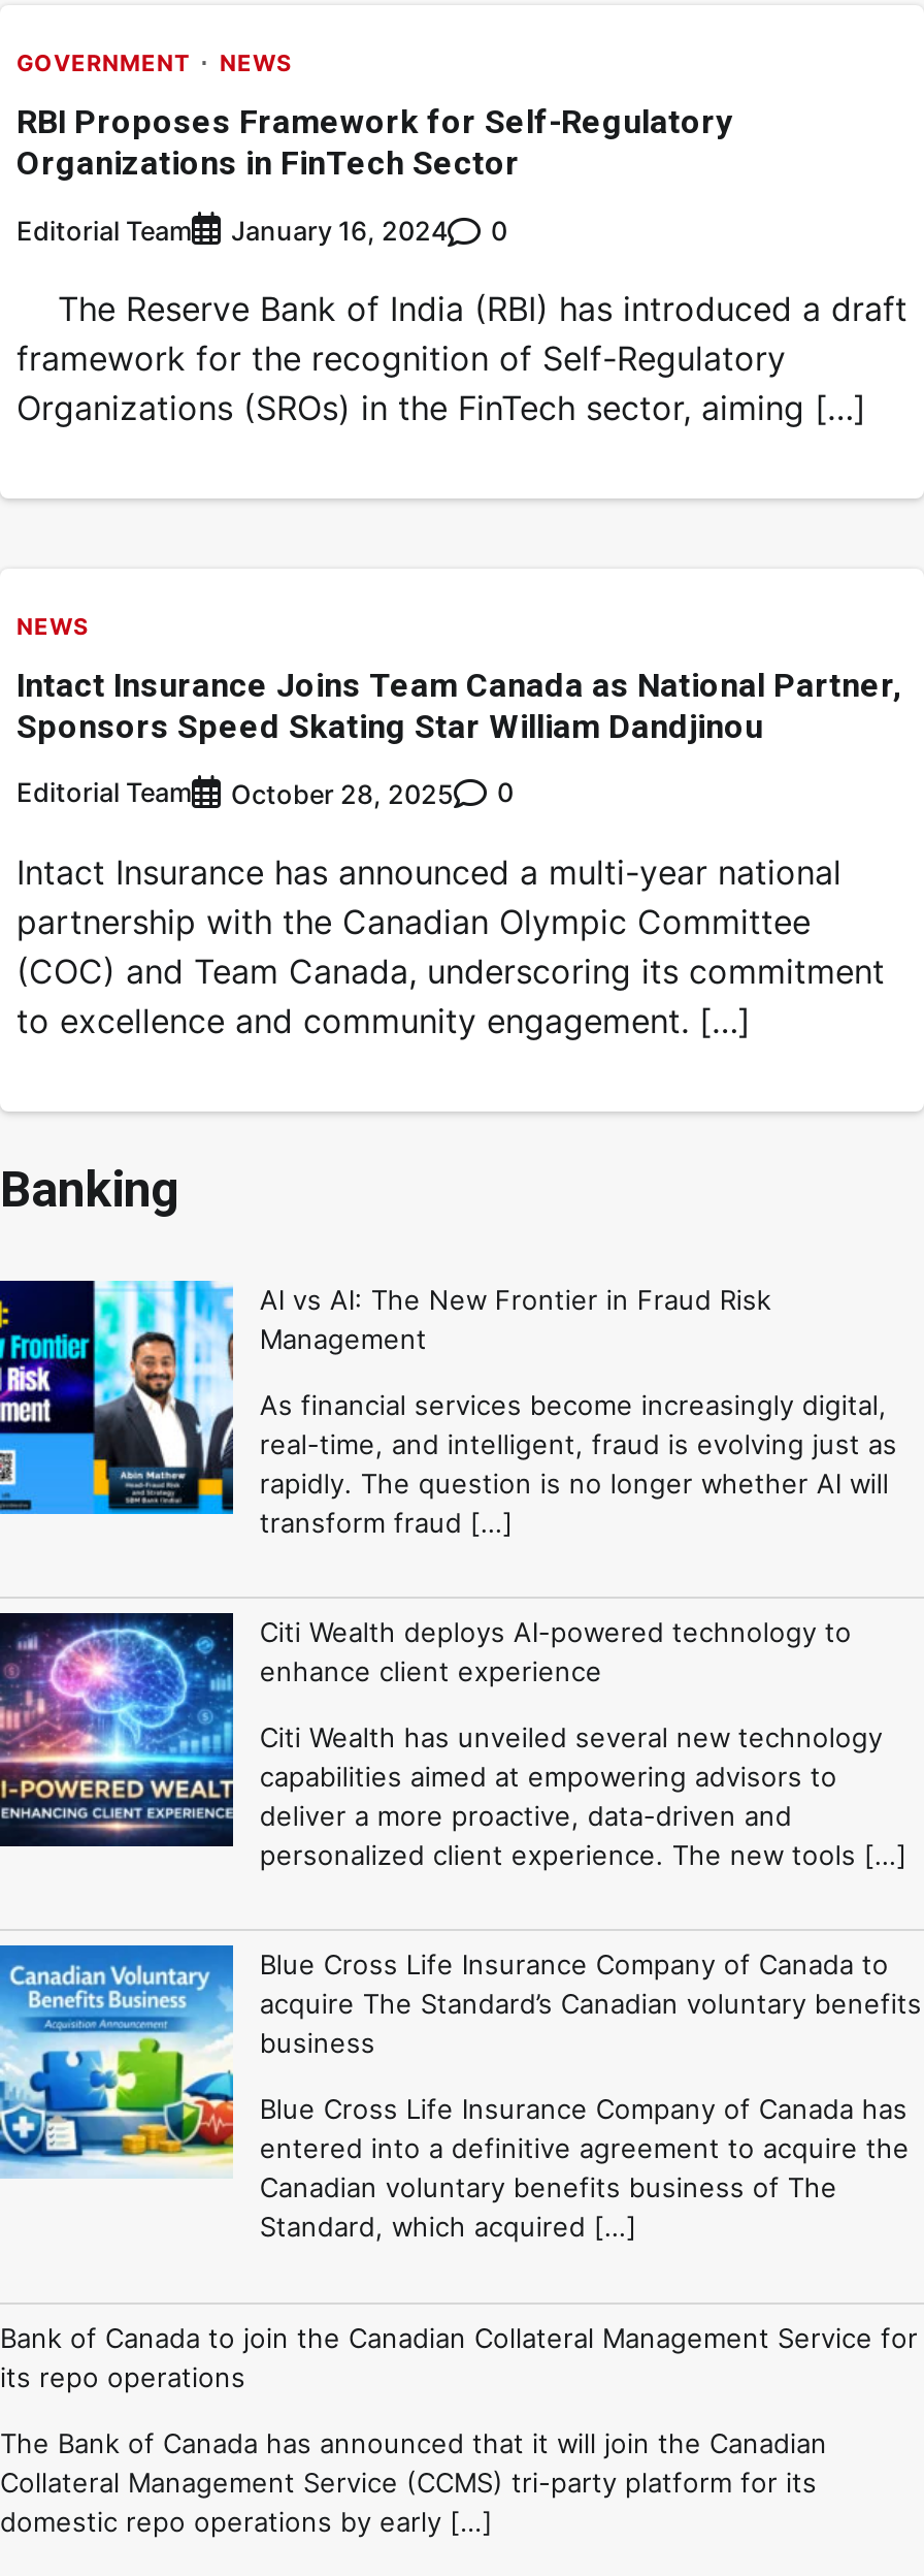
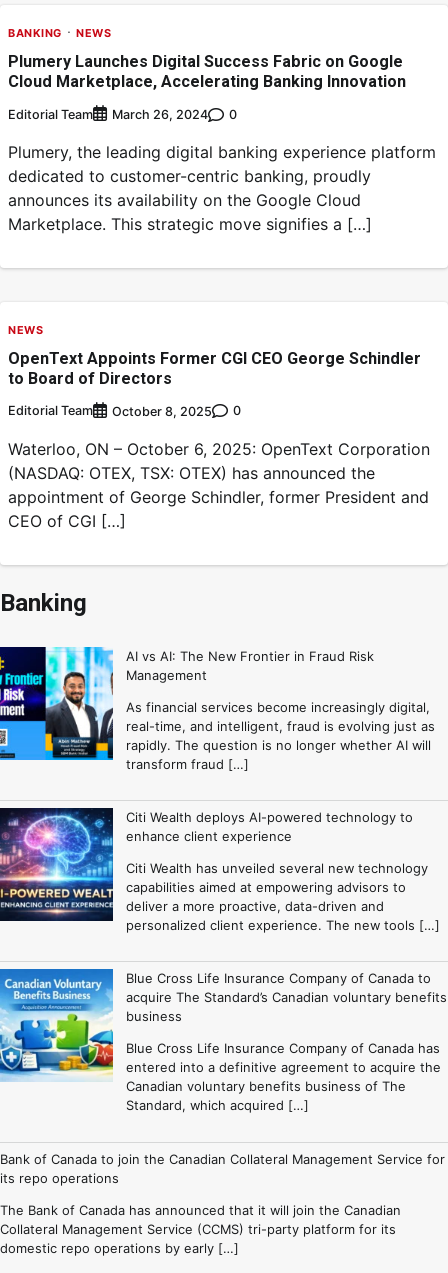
- GOVERNMENT
+ BANKING

- RBI Proposes Framework for Self-Regulatory
- Organizations in FinTech Sector
+ Plumery Launches Digital Success Fabric on Google
+ Cloud Marketplace, Accelerating Banking Innovation

- Editorial Team January 16, 2024 0
+ Editorial Team March 26, 2024 0

- The Reserve Bank of India (RBI) has introduced a draft
- framework for the recognition of Self-Regulatory
- Organizations (SROs) in the FinTech sector, aiming […]
+ Plumery, the leading digital banking experience platform
+ dedicated to customer-centric banking, proudly
+ announces its availability on the Google Cloud
+ Marketplace. This strategic move signifies a […]

- Intact Insurance Joins Team Canada as National Partner,
- Sponsors Speed Skating Star William Dandjinou
+ OpenText Appoints Former CGI CEO George Schindler
+ to Board of Directors

- Editorial Team October 28, 2025 0
+ Editorial Team October 8, 2025 0

- Intact Insurance has announced a multi-year national
- partnership with the Canadian Olympic Committee
- (COC) and Team Canada, underscoring its commitment
- to excellence and community engagement. […]
+ Waterloo, ON – October 6, 2025: OpenText Corporation
+ (NASDAQ: OTEX, TSX: OTEX) has announced the
+ appointment of George Schindler, former President and
+ CEO of CGI […]
